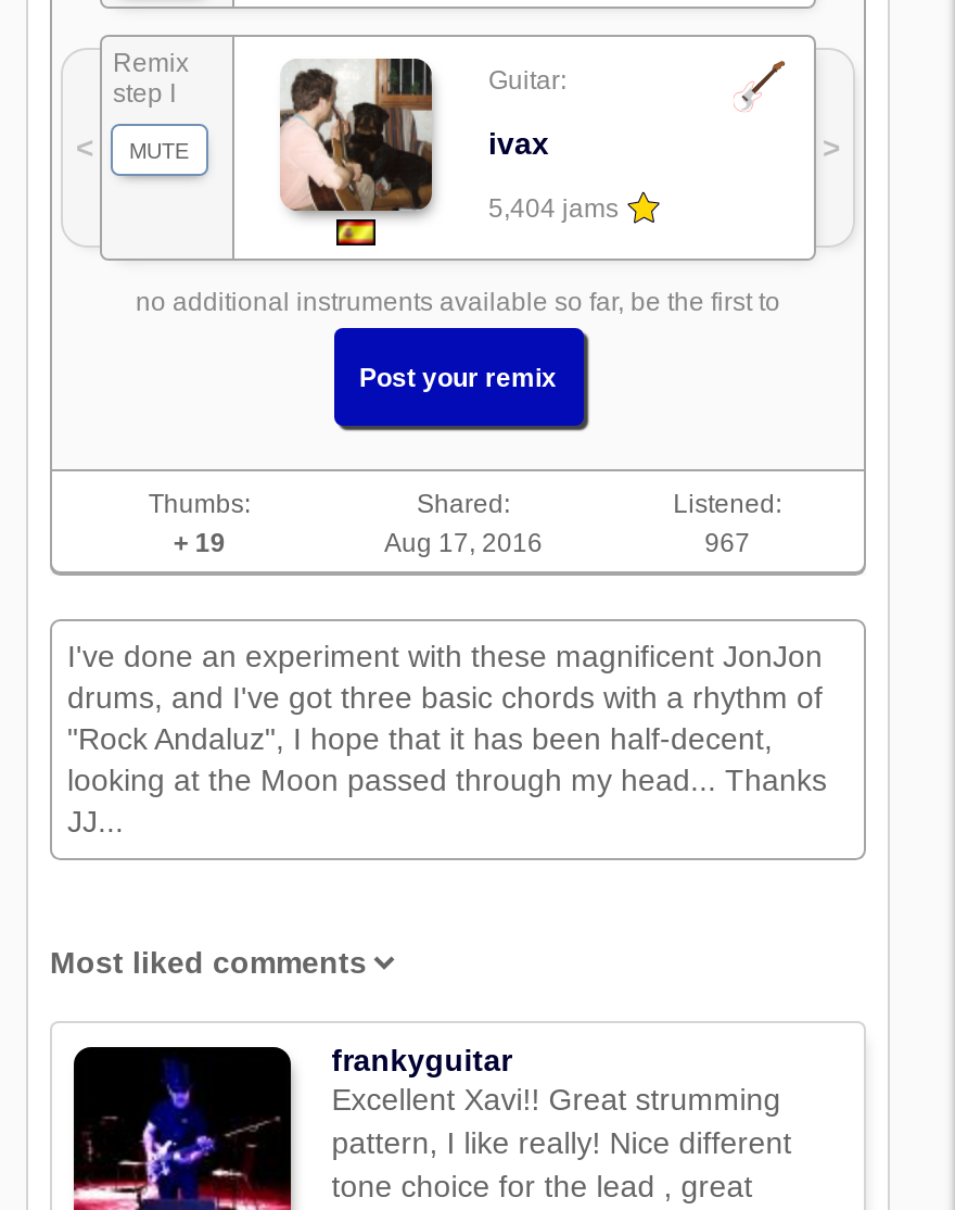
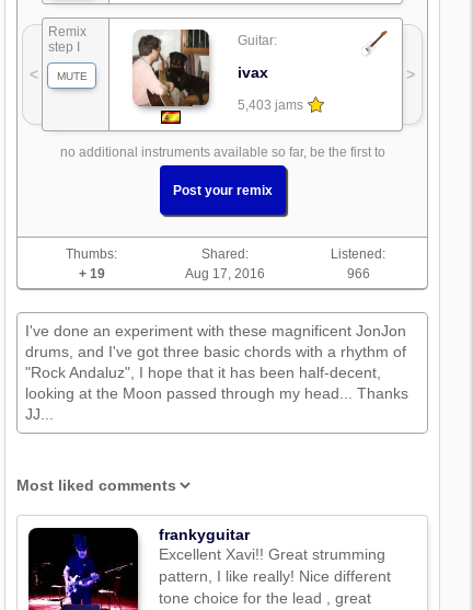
- 5,404 jams
+ 5,403 jams

- 967
+ 966
